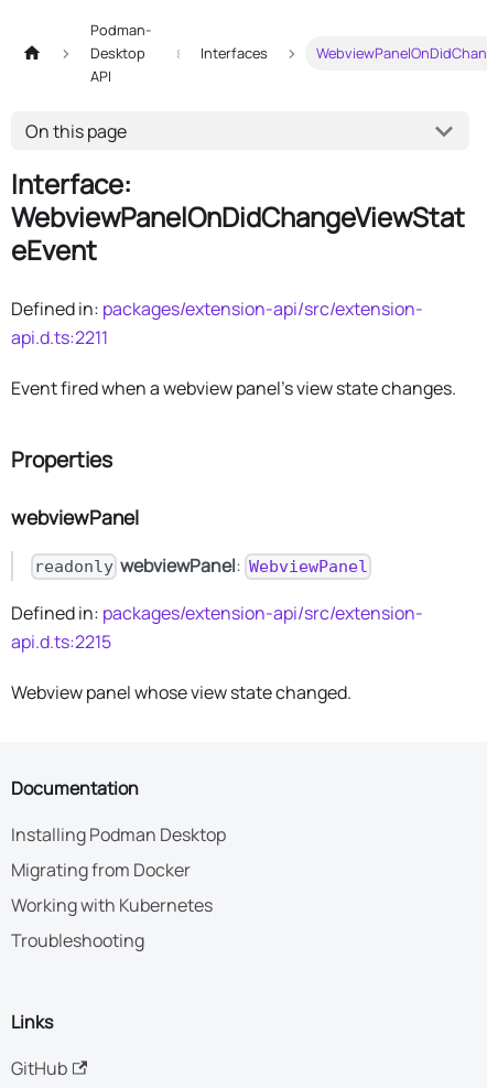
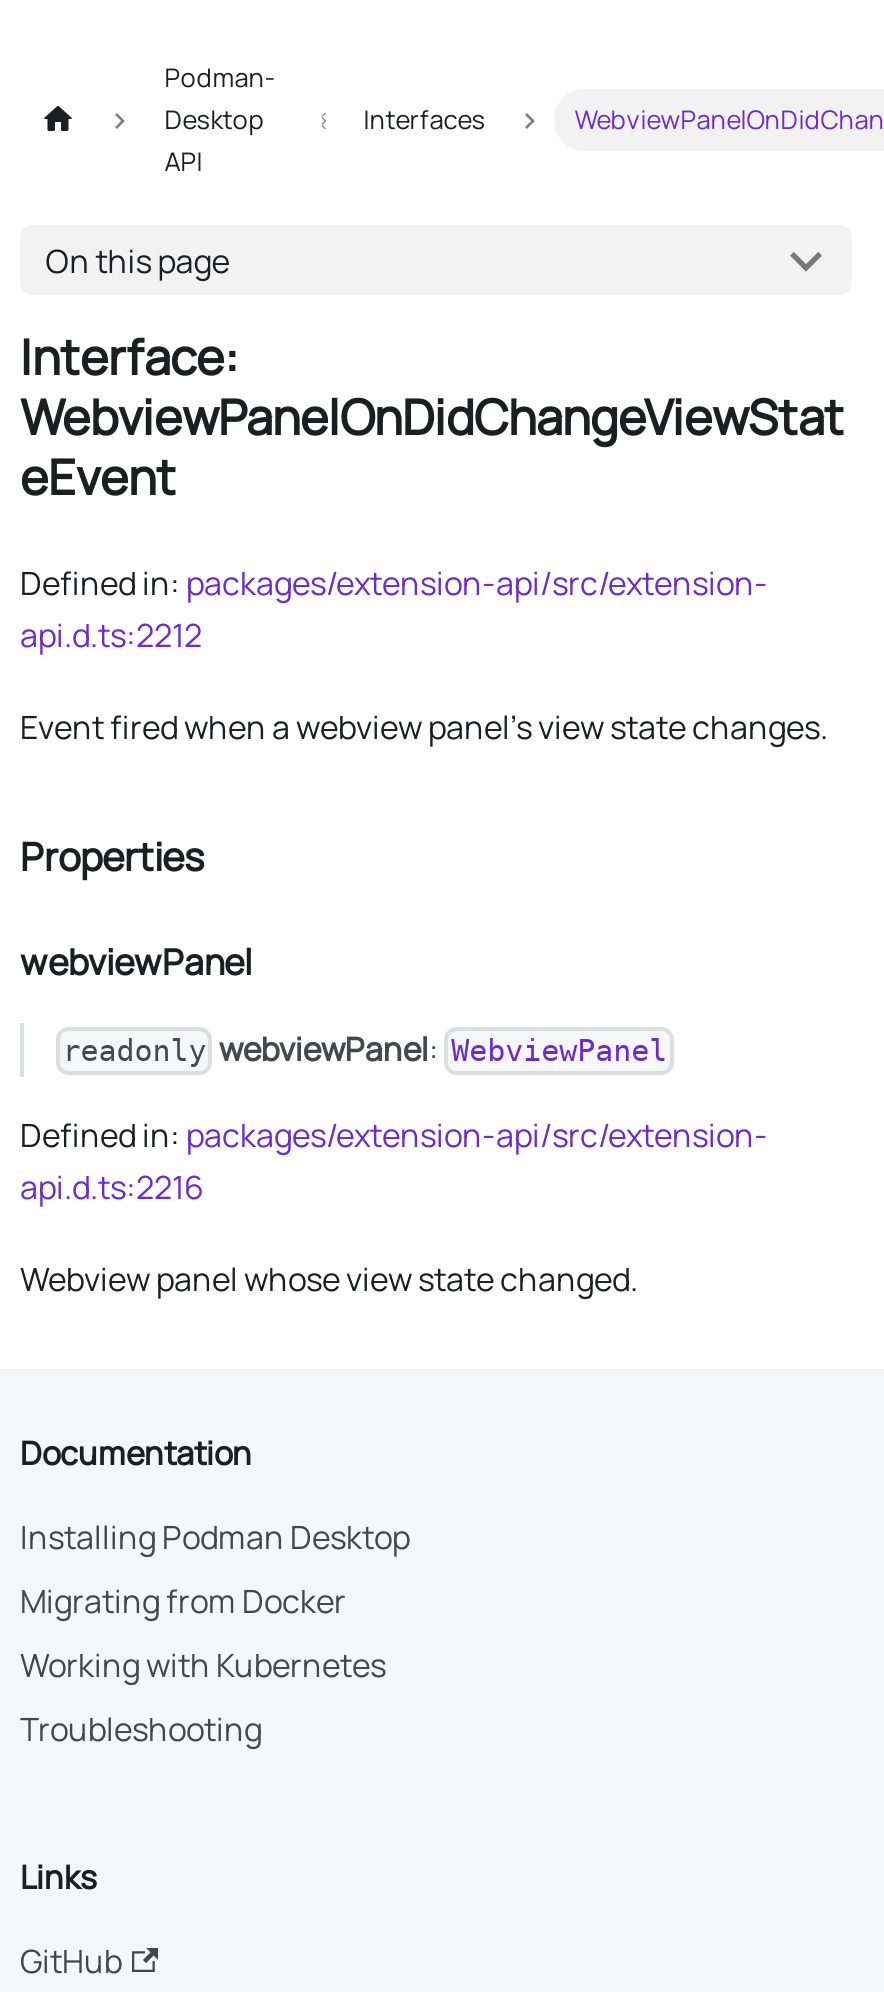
- api.d.ts:2211
+ api.d.ts:2212

- api.d.ts:2215
+ api.d.ts:2216
